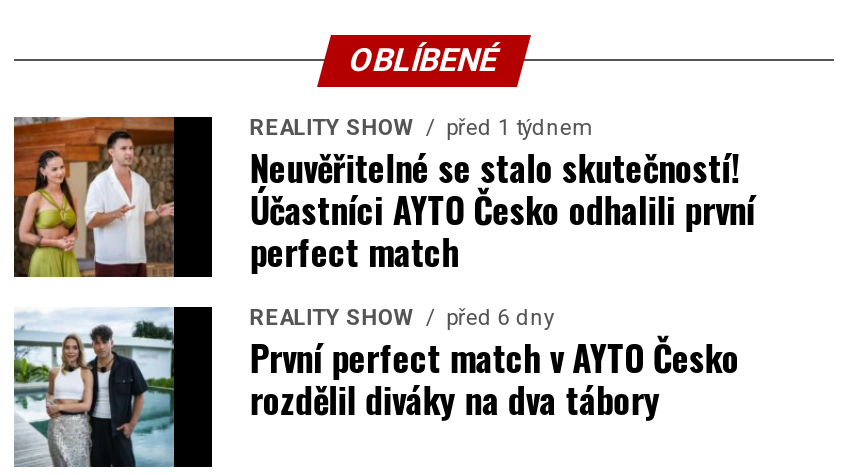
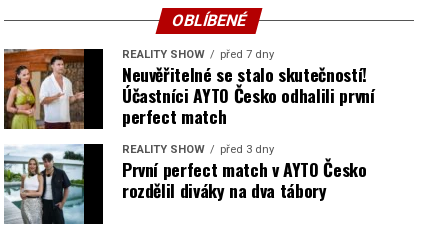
- REALITY SHOW před 1 týdnem
+ REALITY SHOW před 7 dny

- REALITY SHOW před 6 dny
+ REALITY SHOW před 3 dny
